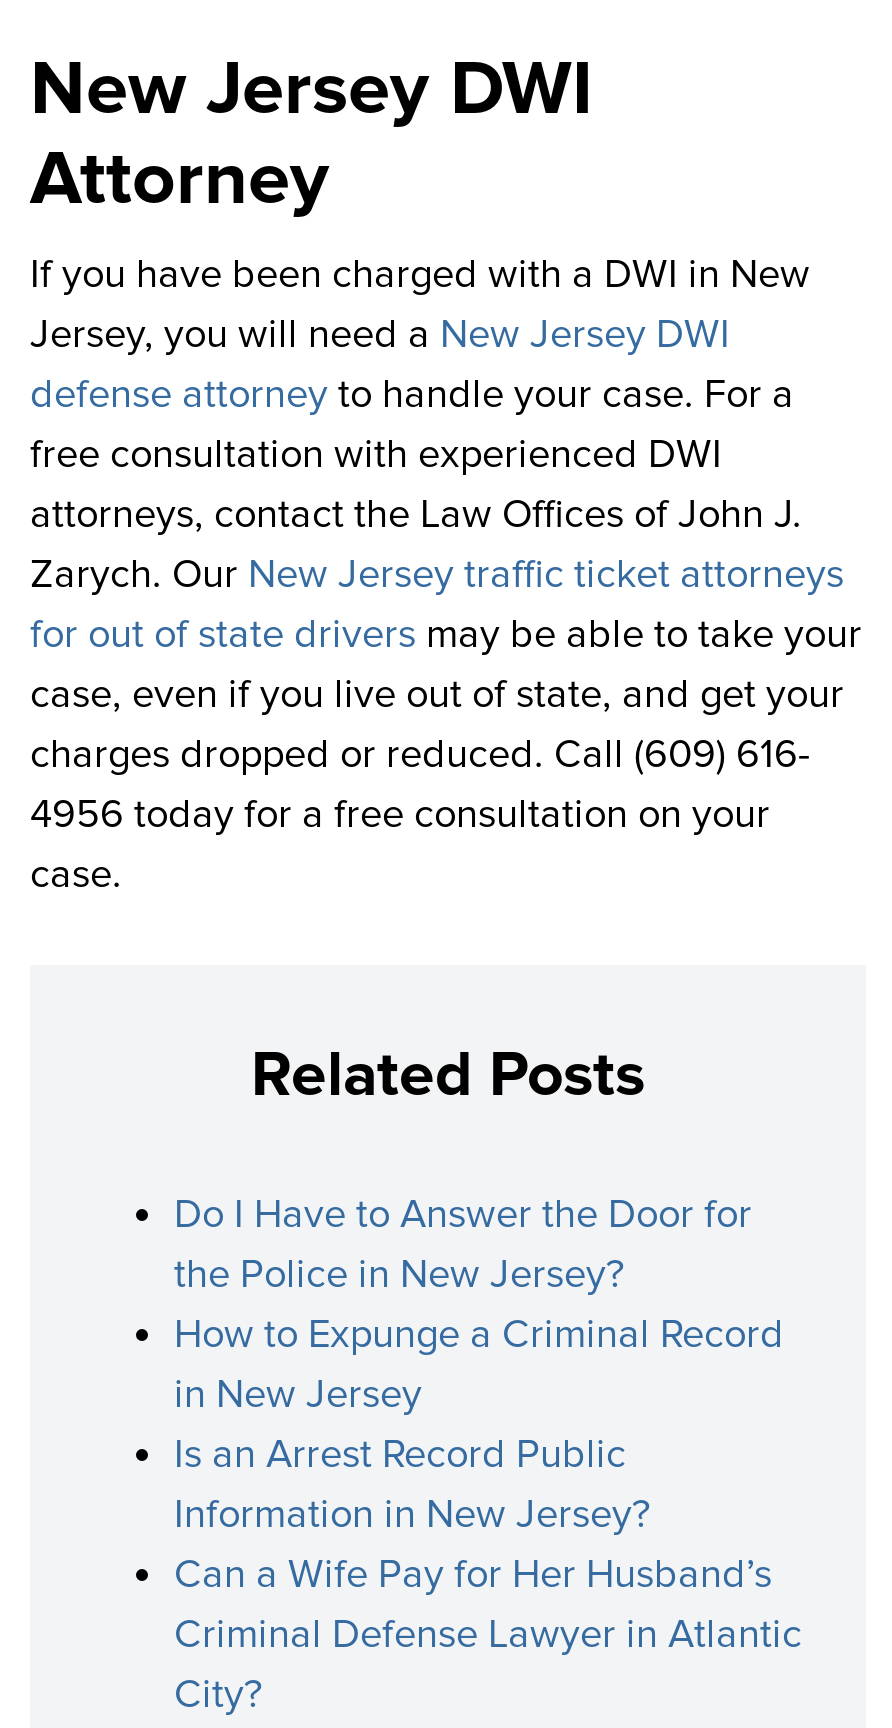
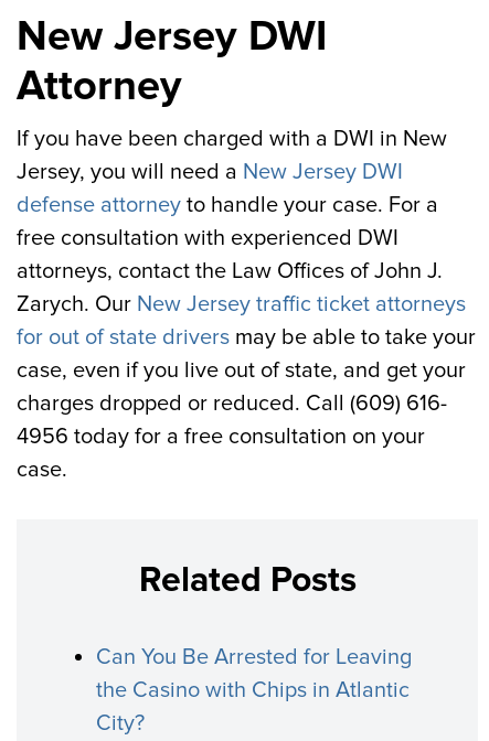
- Do I Have to Answer the Door for
- the Police in New Jersey?
- How to Expunge a Criminal Record
- in New Jersey
- Is an Arrest Record Public
- Information in New Jersey?
- Can a Wife Pay for Her Husband’s
- Criminal Defense Lawyer in Atlantic
+ Can You Be Arrested for Leaving
+ the Casino with Chips in Atlantic
